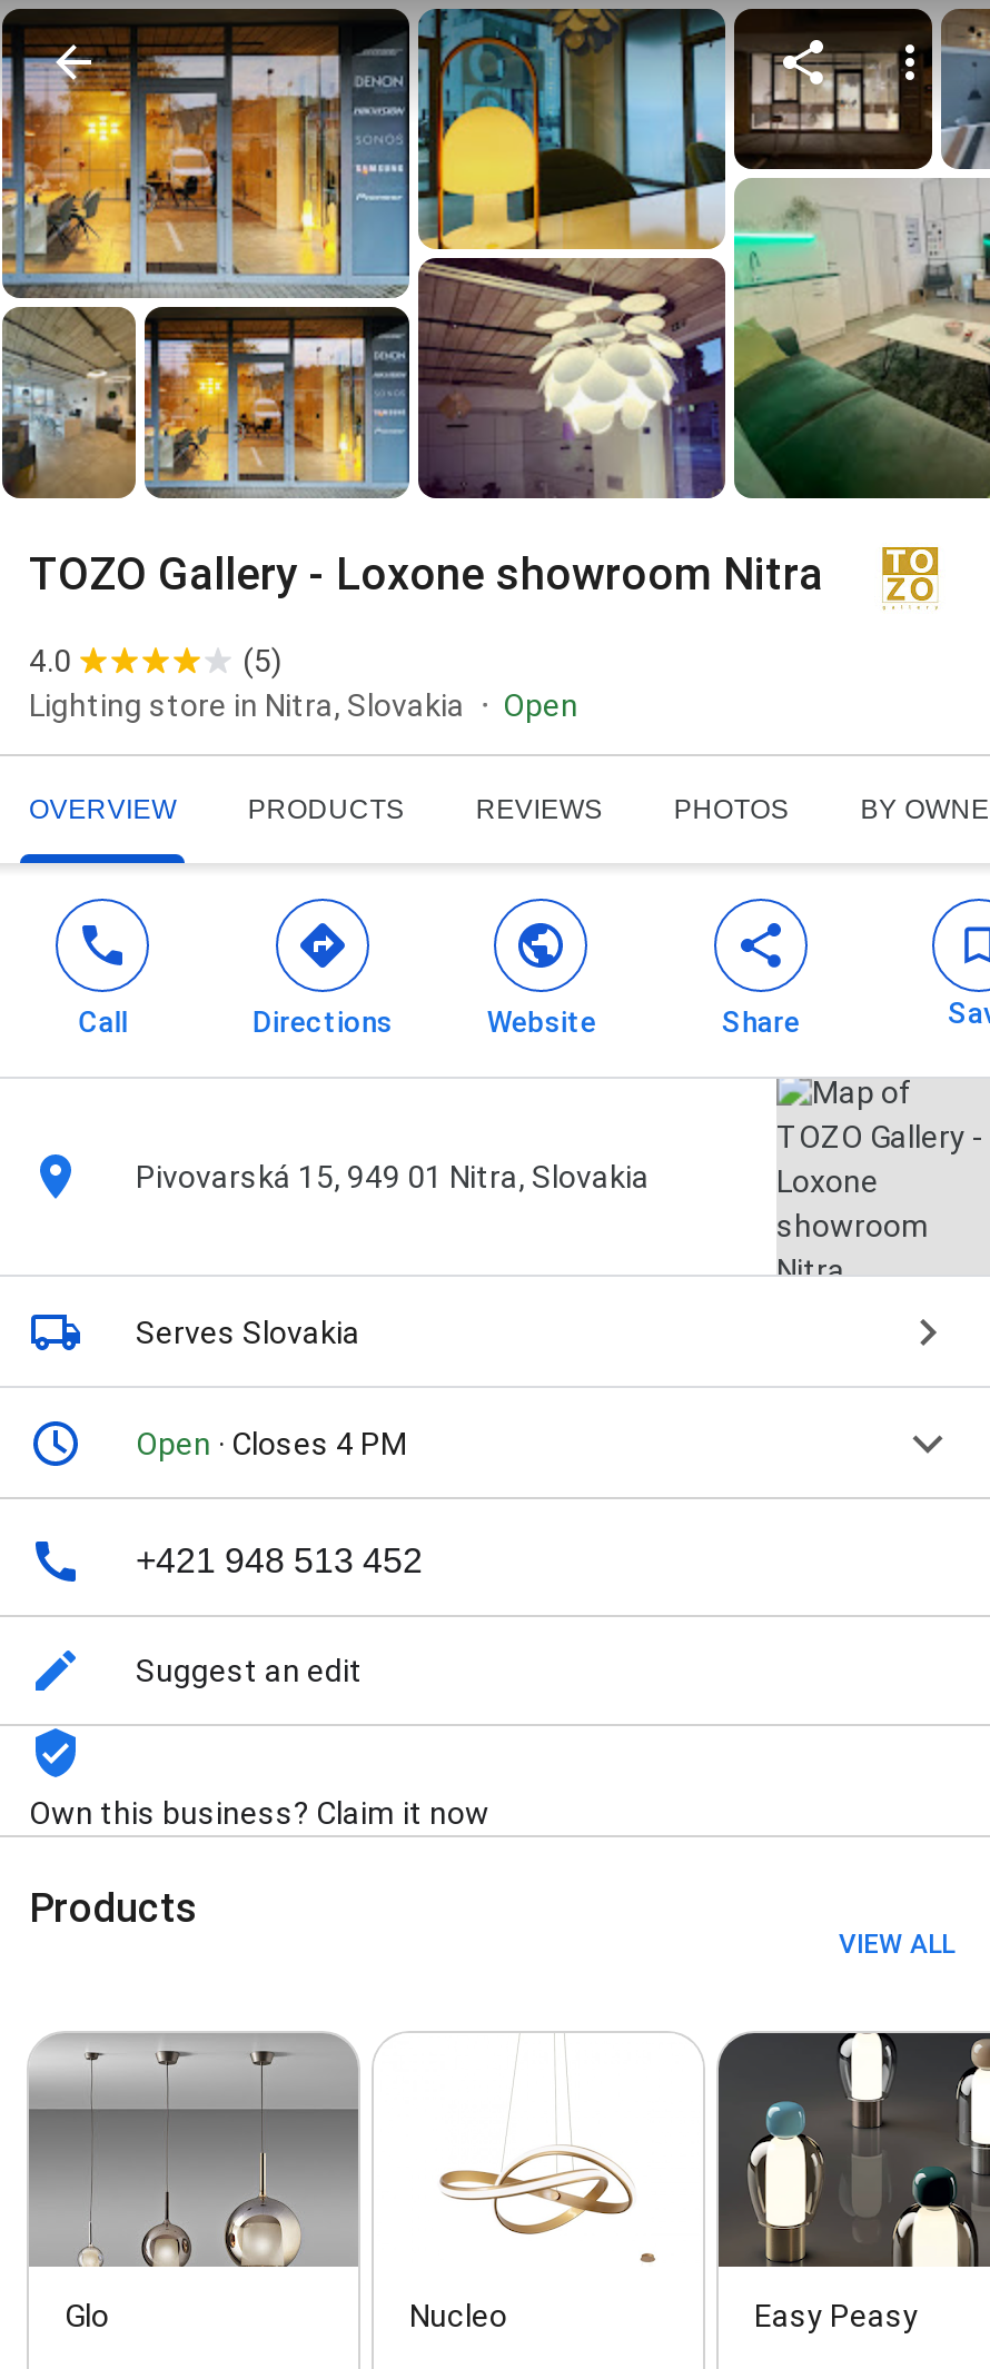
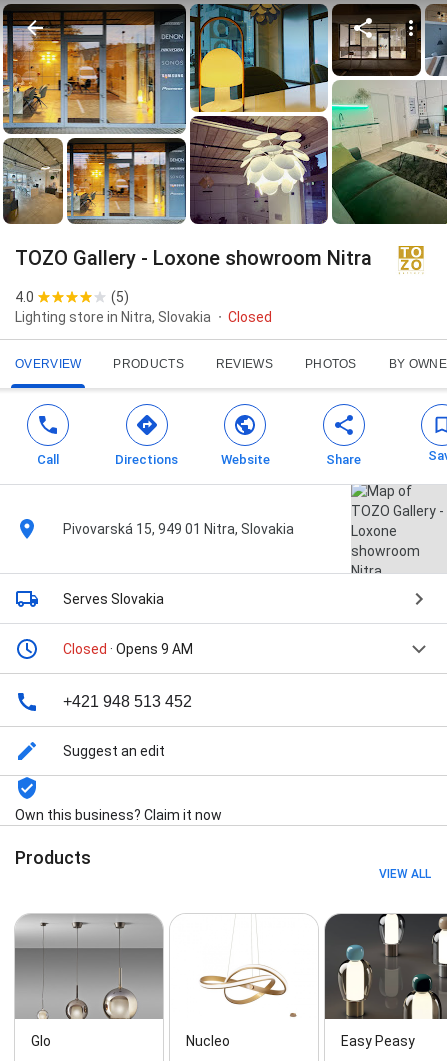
- Open
+ Closed

- Open · Closes 4 PM
+ Closed · Opens 9 AM
